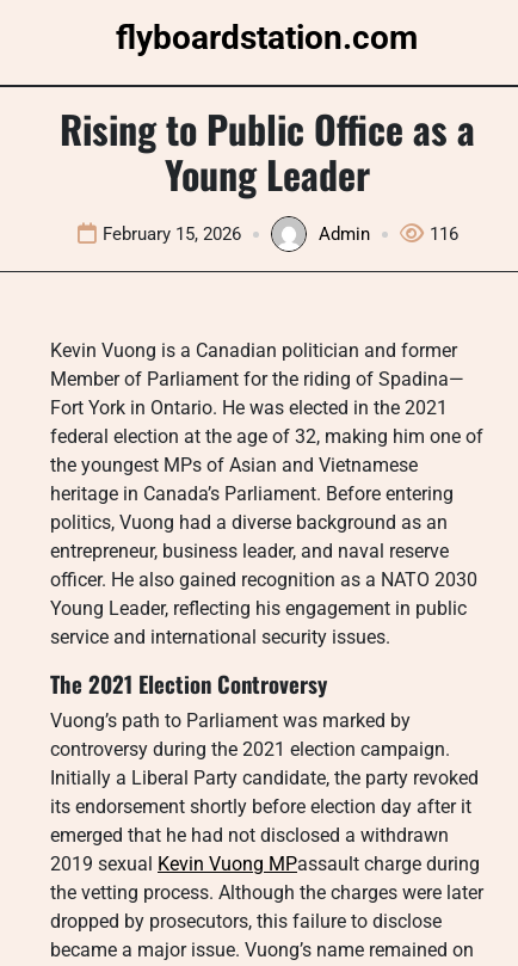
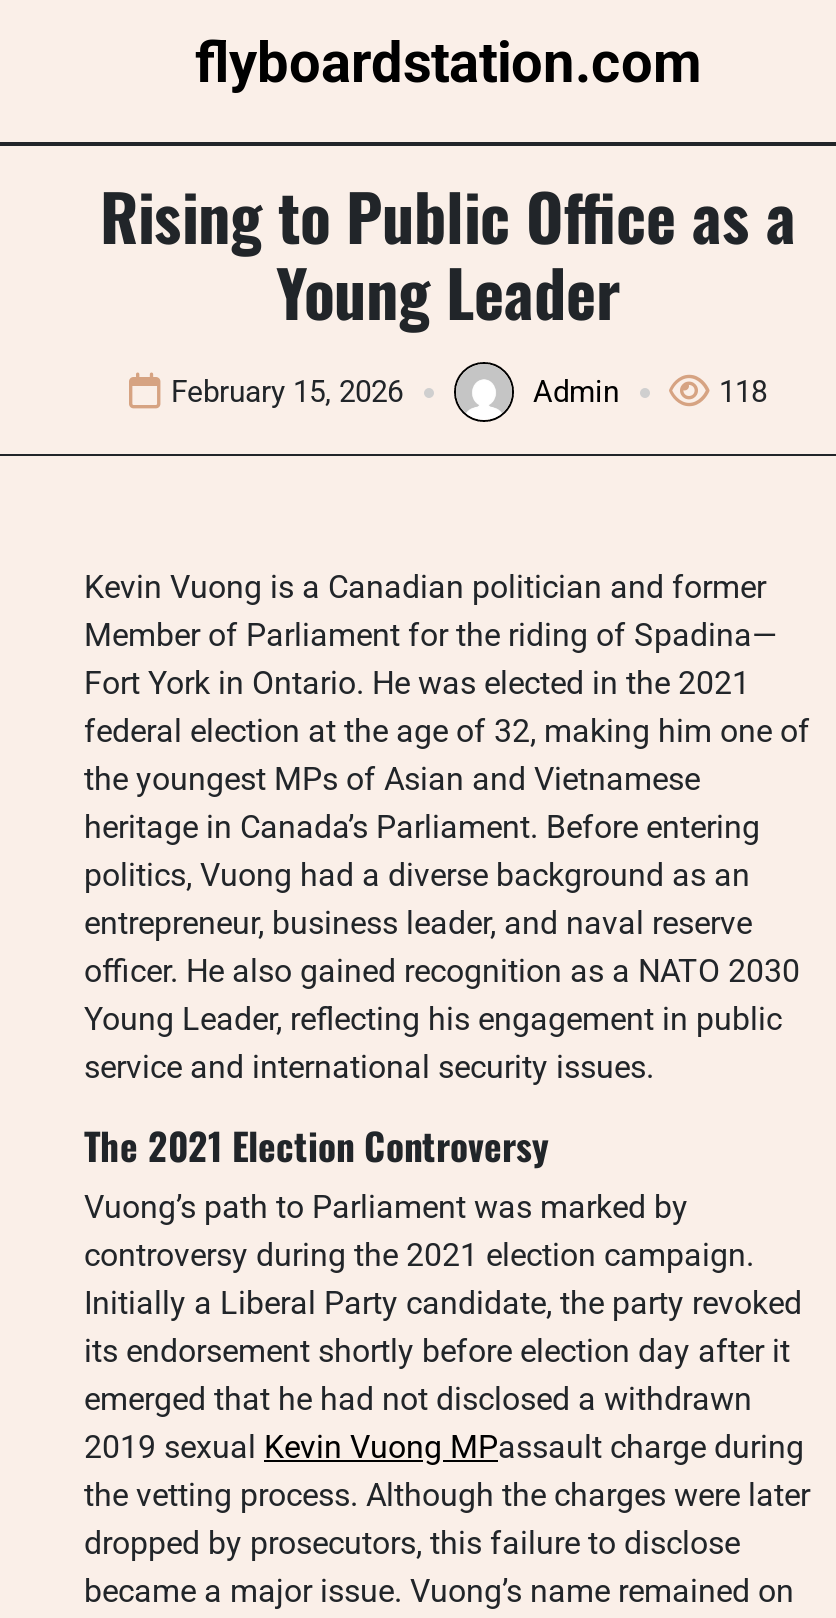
- 116
+ 118
